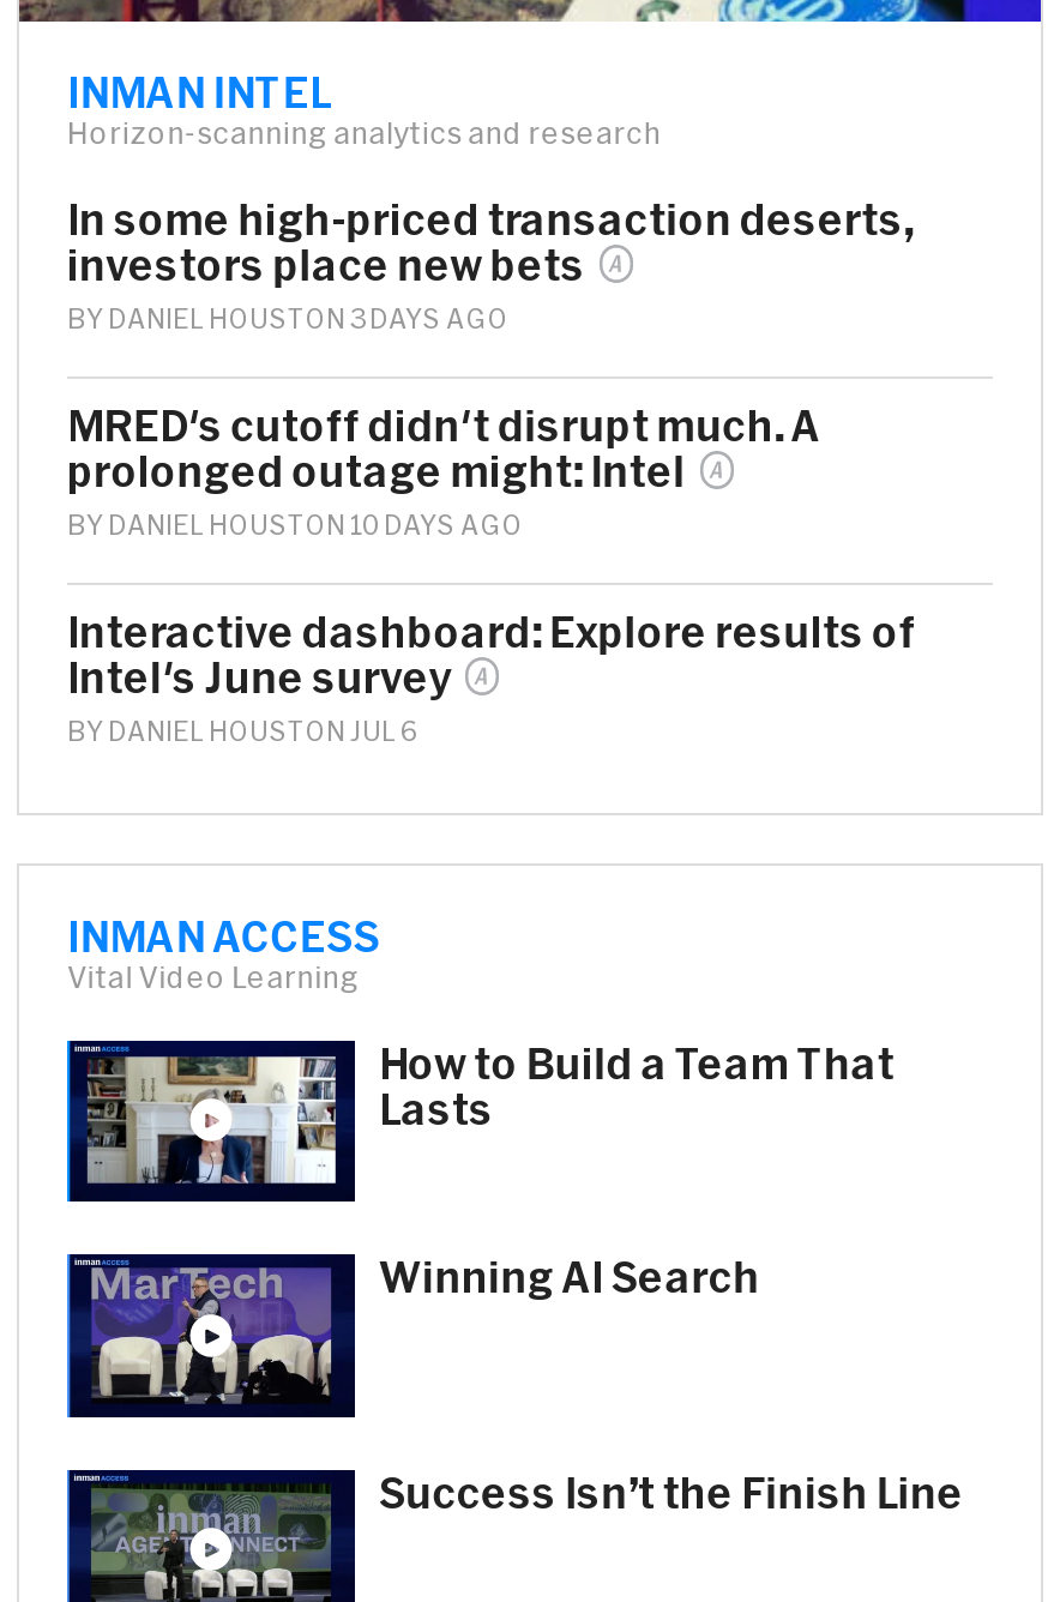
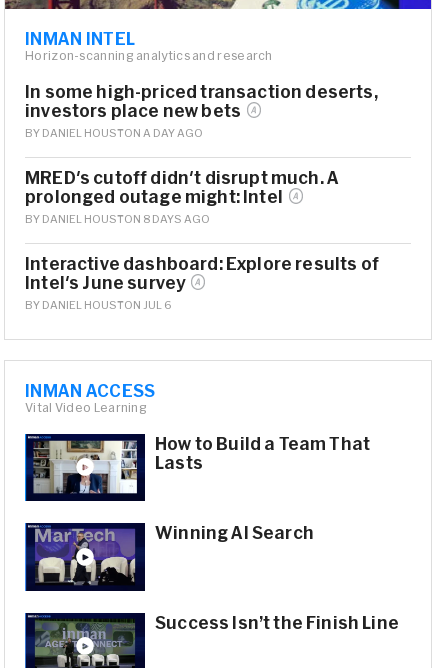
- BY DANIEL HOUSTON 3 DAYS AGO
+ BY DANIEL HOUSTON A DAY AGO

- BY DANIEL HOUSTON 10 DAYS AGO
+ BY DANIEL HOUSTON 8 DAYS AGO
